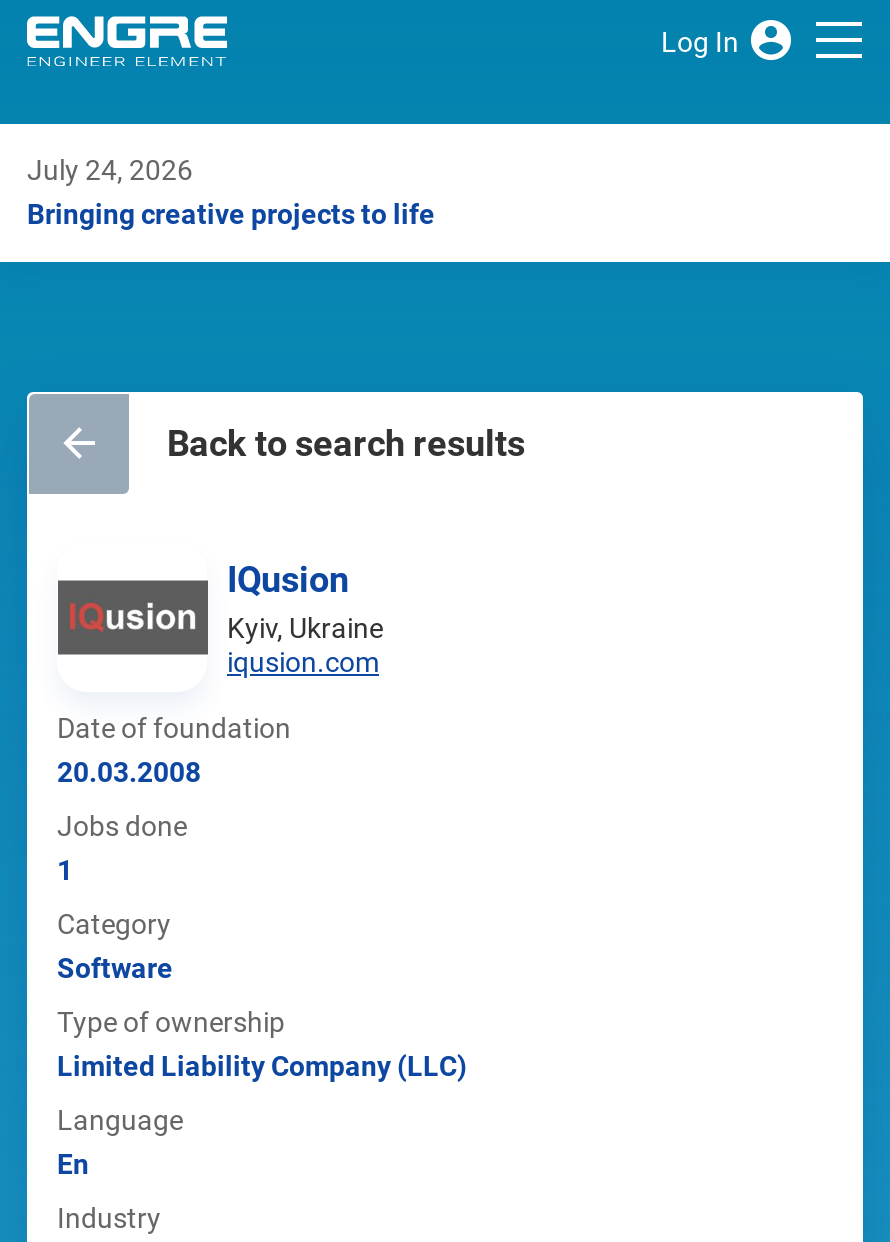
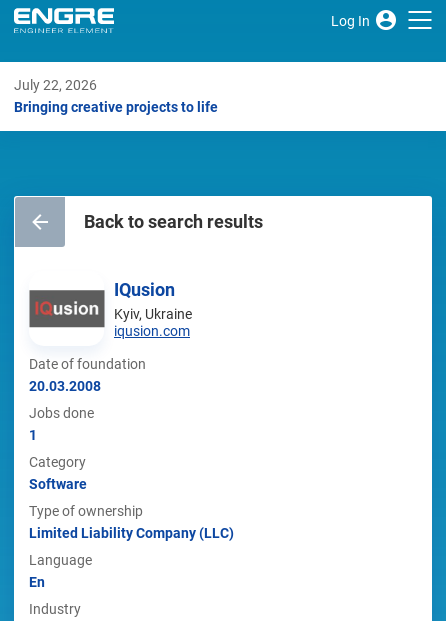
- July 24, 2026
+ July 22, 2026
